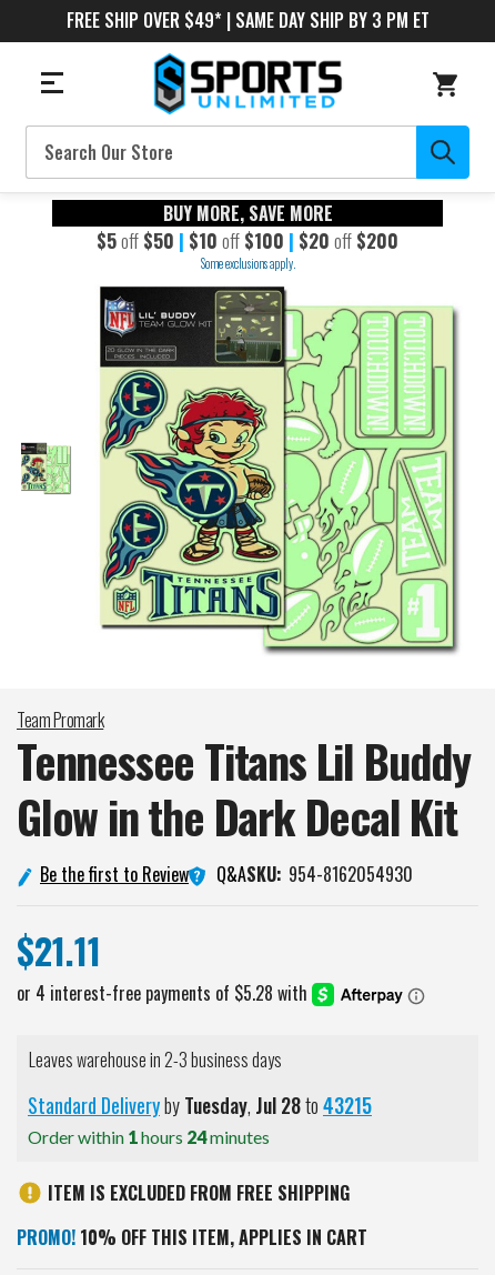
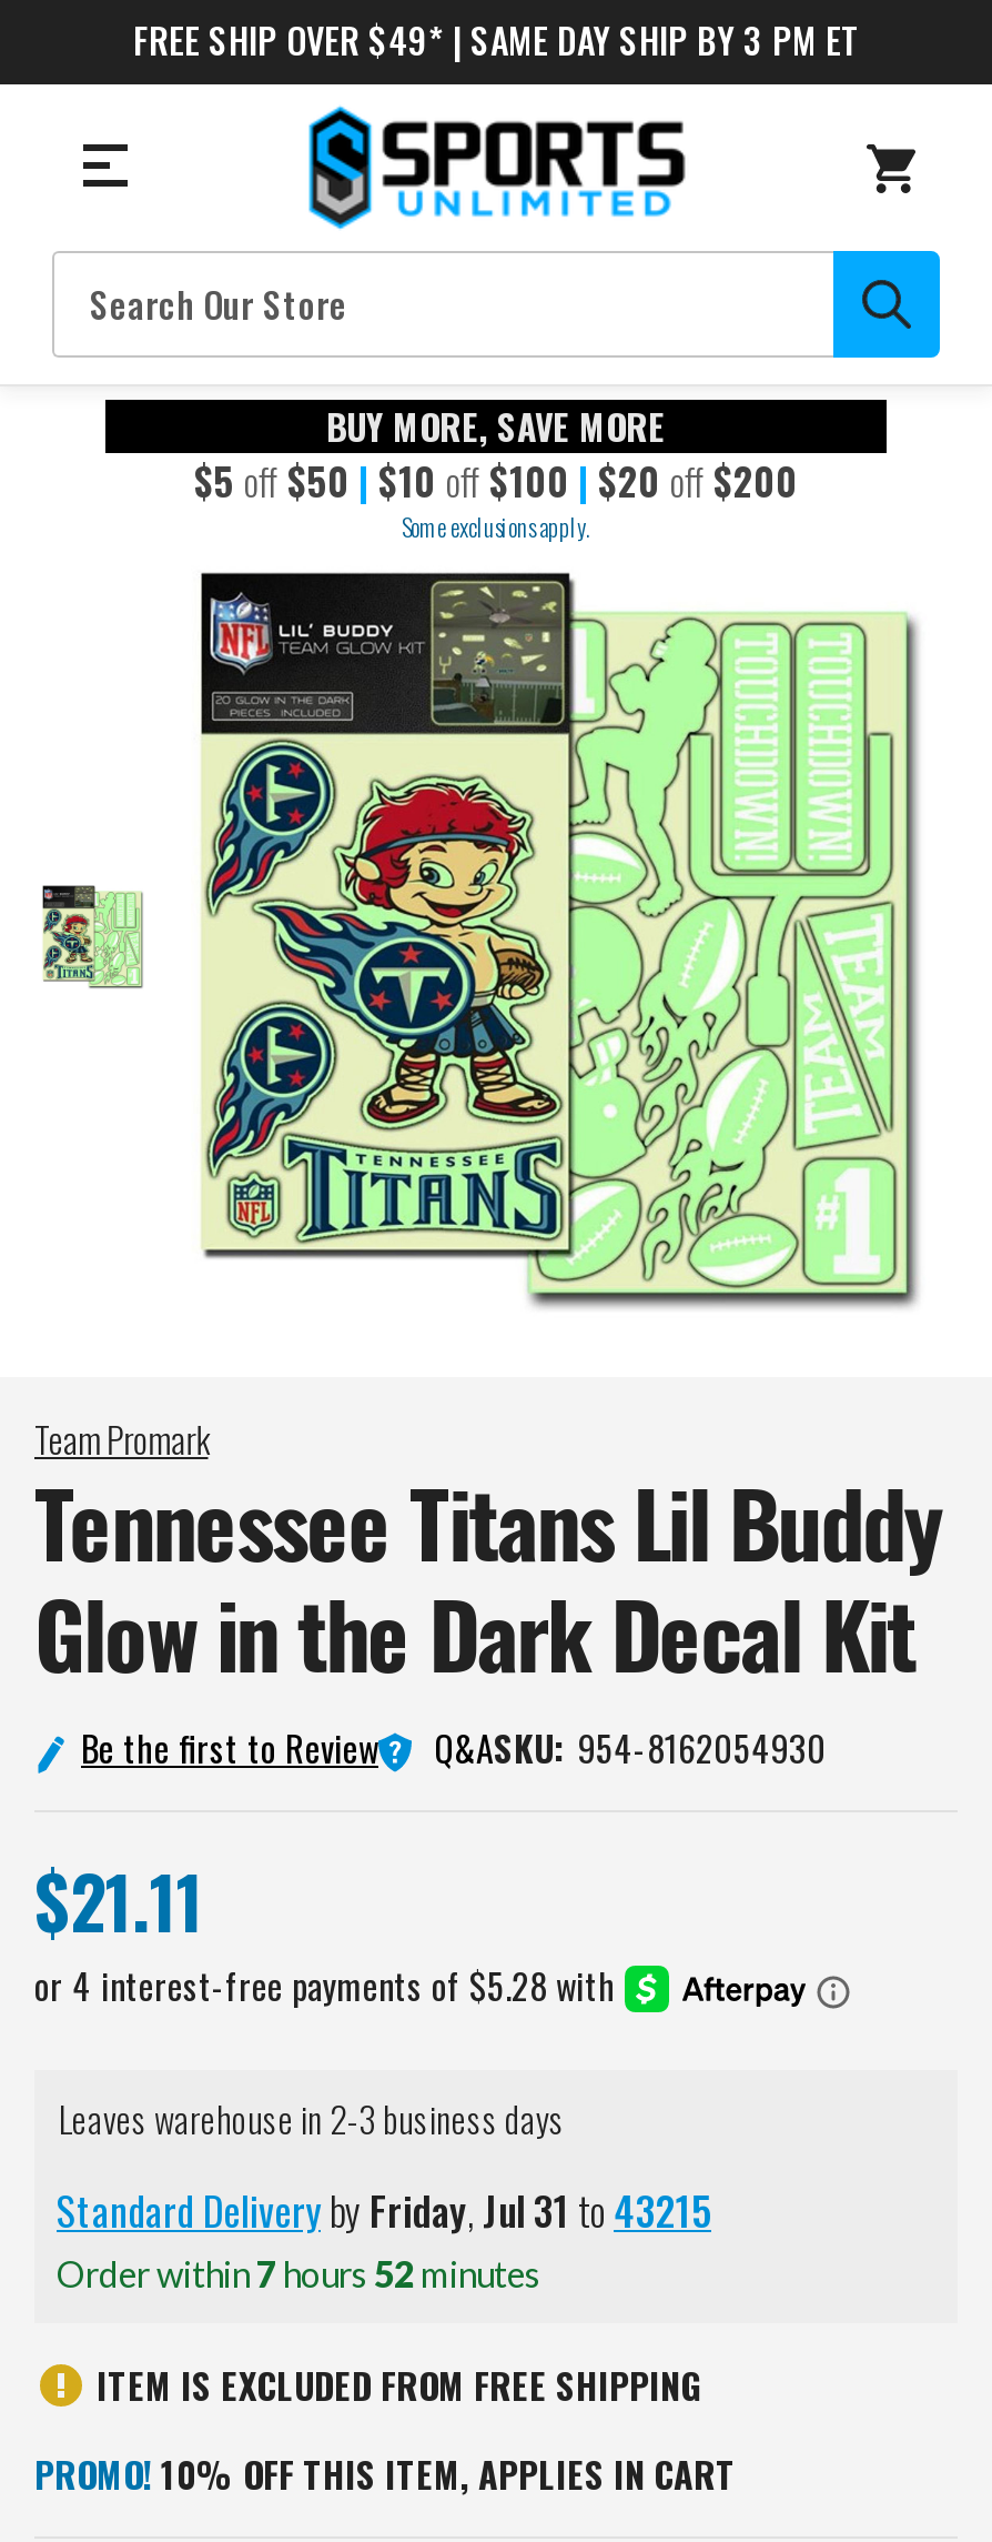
- Standard Delivery by Tuesday, Jul 28 to 43215
+ Standard Delivery by Friday, Jul 31 to 43215

- Order within 1 hours 24 minutes
+ Order within 7 hours 52 minutes
